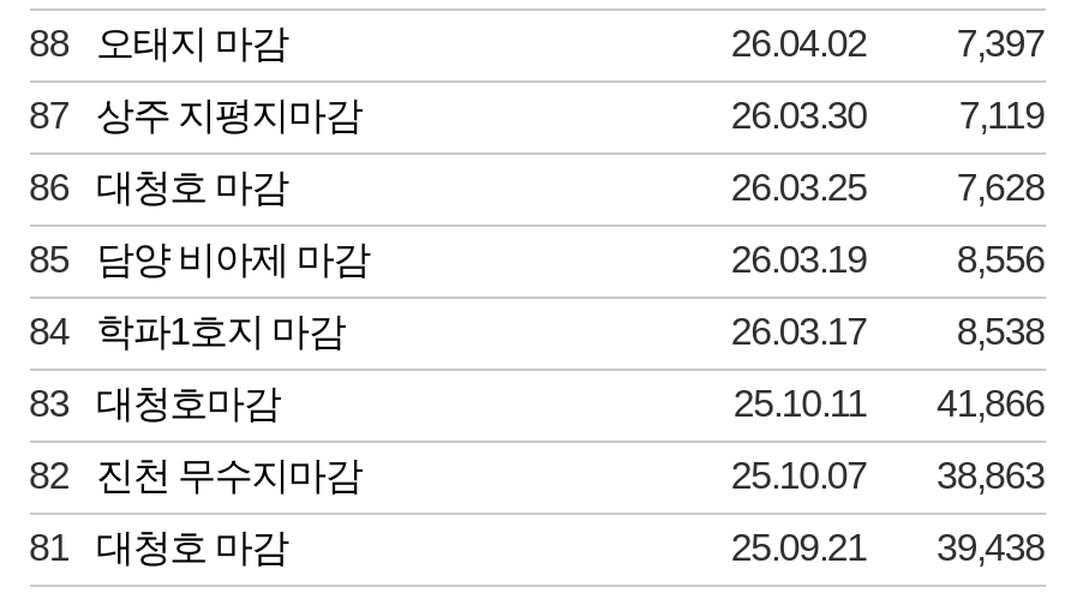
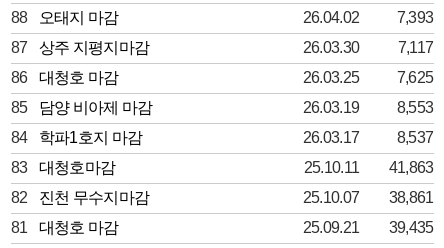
- 7,397
+ 7,393

- 7,119
+ 7,117

- 7,628
+ 7,625

- 8,556
+ 8,553

- 8,538
+ 8,537

- 25.10.11 41,866
+ 25.10.11 41,863

- 25.10.07 38,863
+ 25.10.07 38,861

- 25.09.21 39,438
+ 25.09.21 39,435
